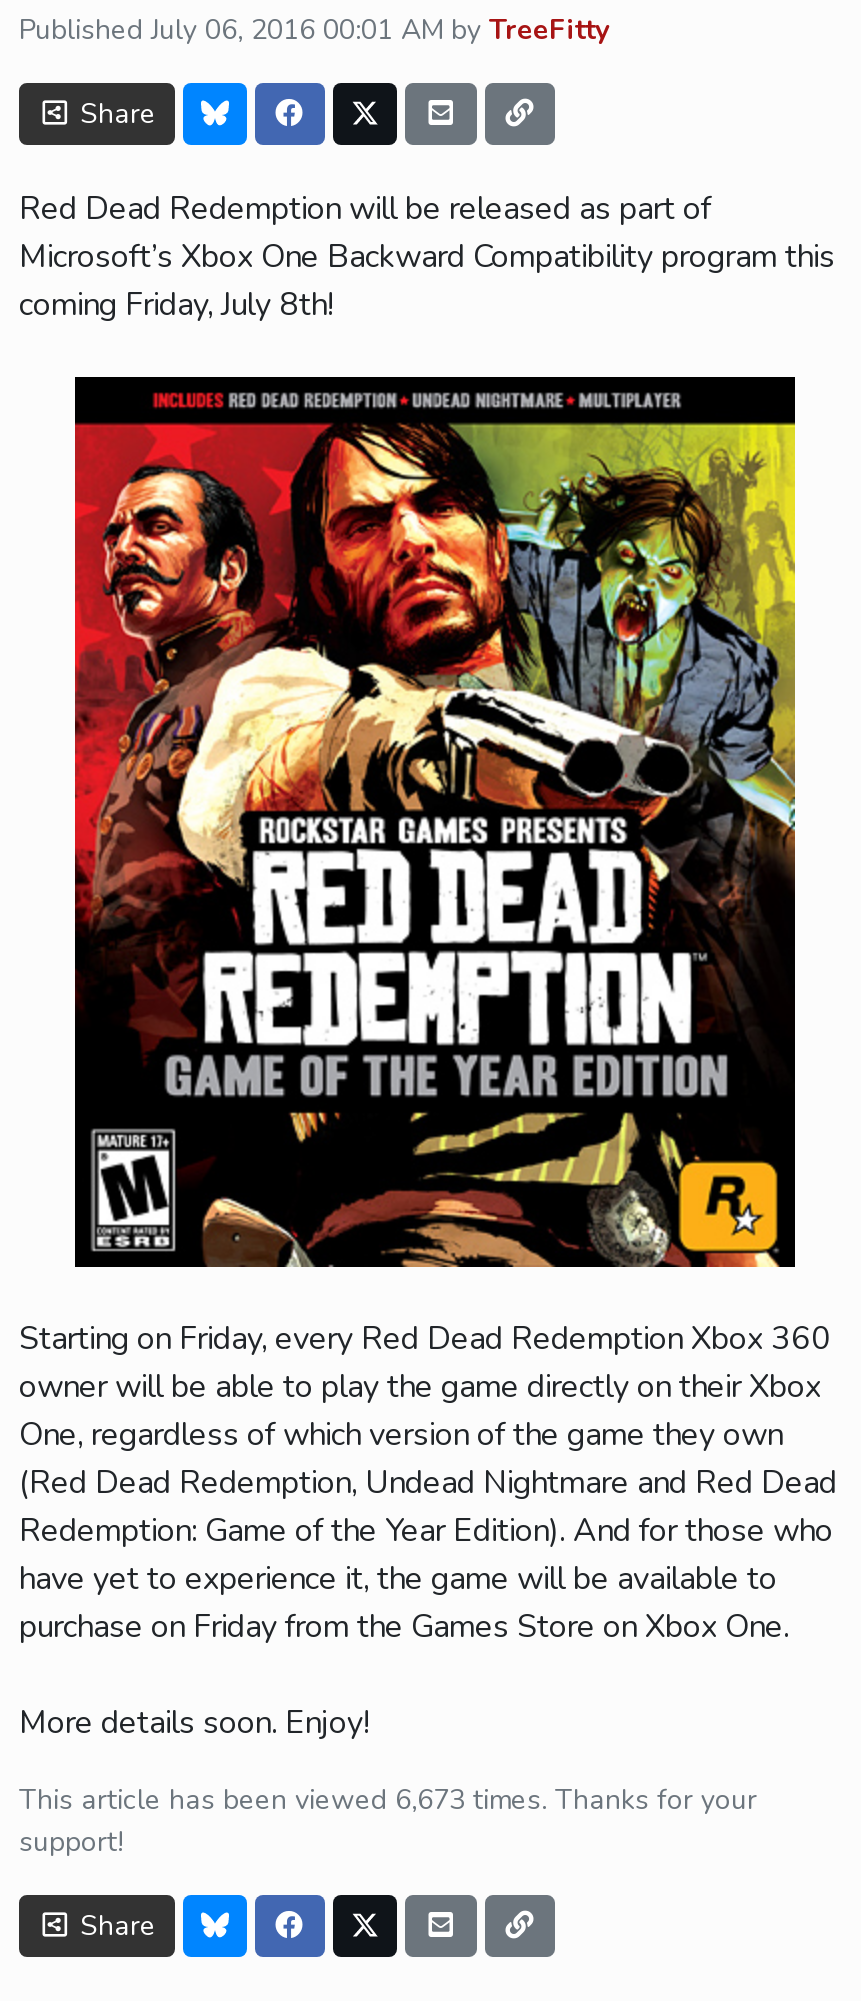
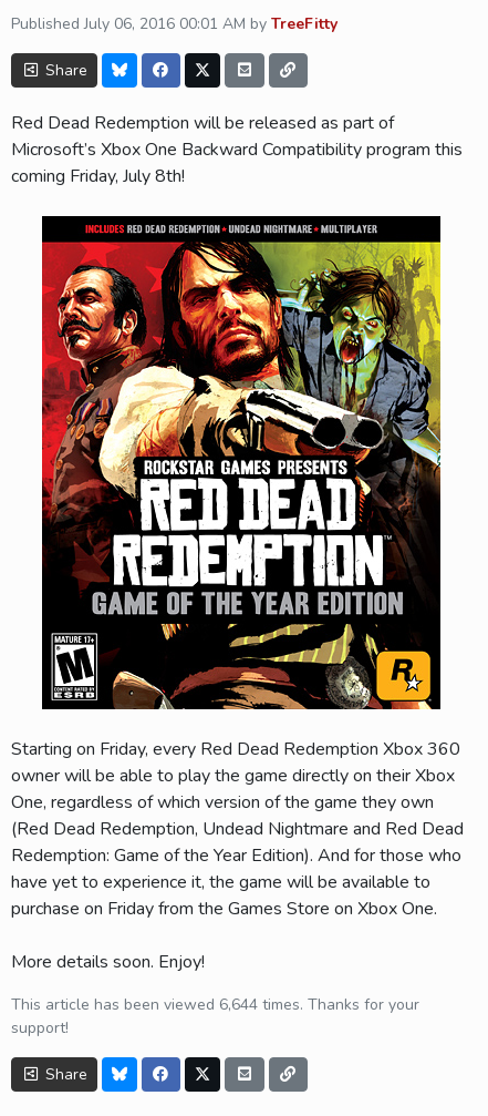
- This article has been viewed 6,673 times. Thanks for your
+ This article has been viewed 6,644 times. Thanks for your
